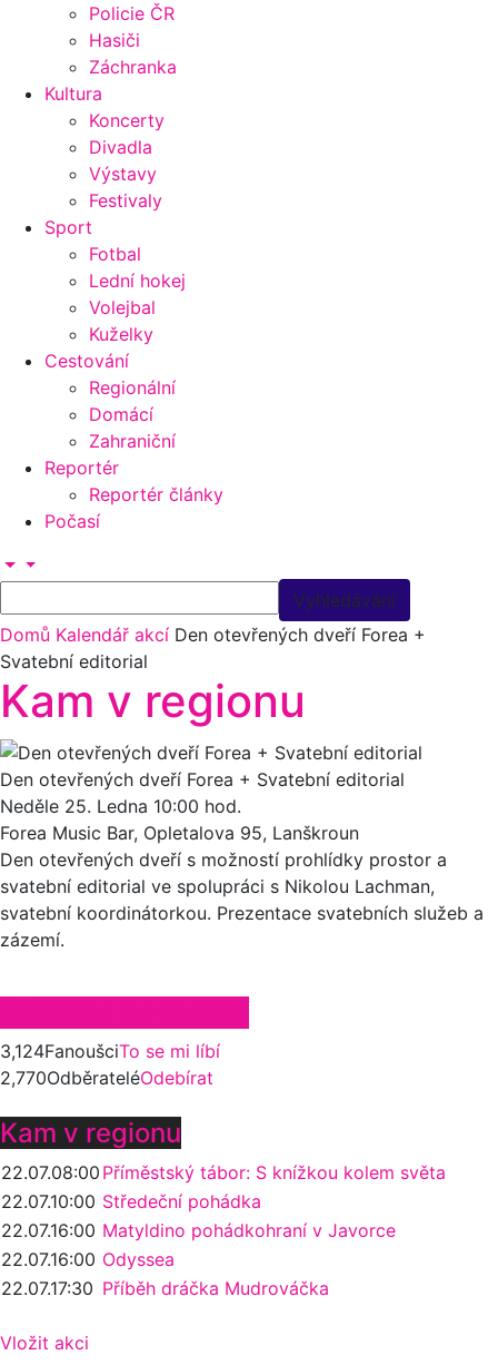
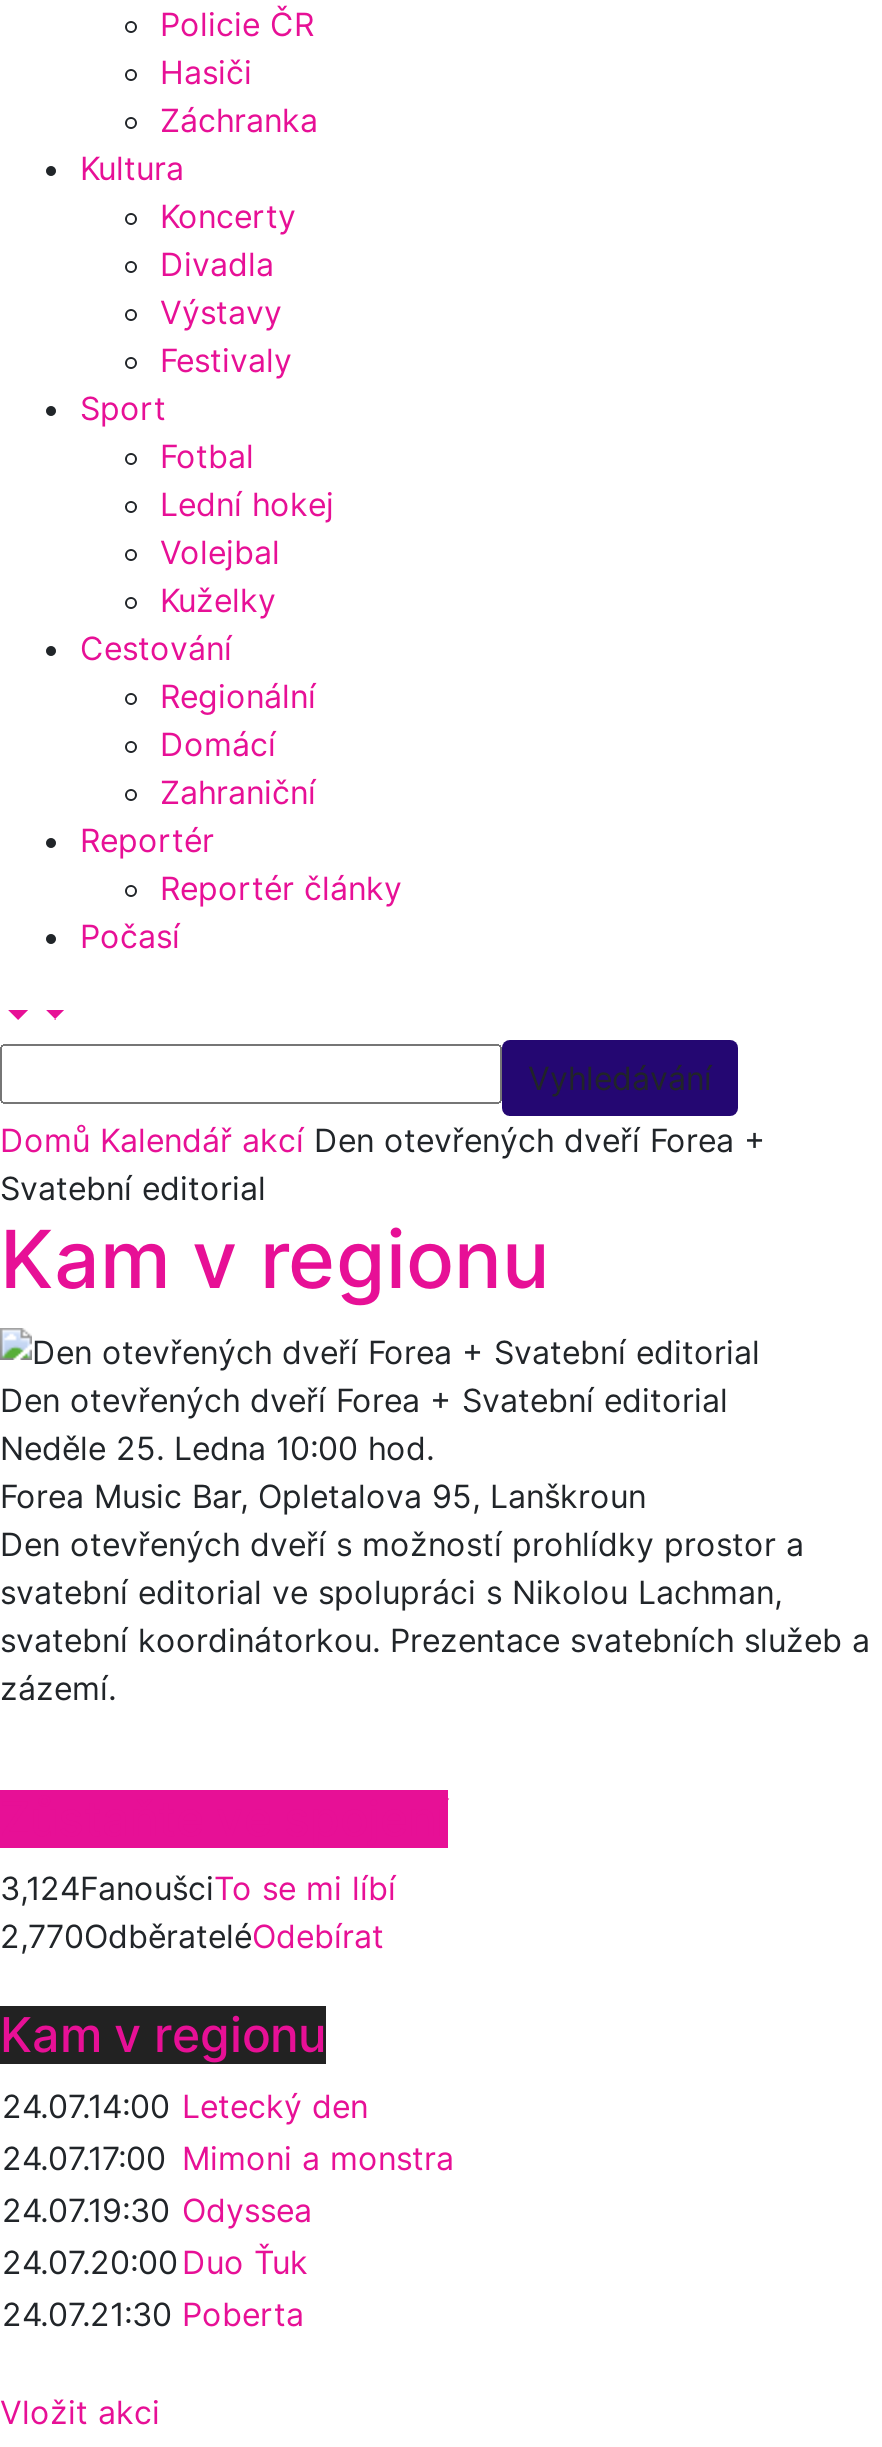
- 22.07.08:00 Příměstský tábor: S knížkou kolem světa
- 22.07.10:00 Středeční pohádka
- 22.07.16:00 Matyldino pohádkohraní v Javorce
- 22.07.16:00 Odyssea
- 22.07.17:30 Příběh dráčka Mudrováčka
+ 24.07.14:00 Letecký den
+ 24.07.17:00 Mimoni a monstra
+ 24.07.19:30 Odyssea
+ 24.07.20:00 Duo Ťuk
+ 24.07.21:30 Poberta
